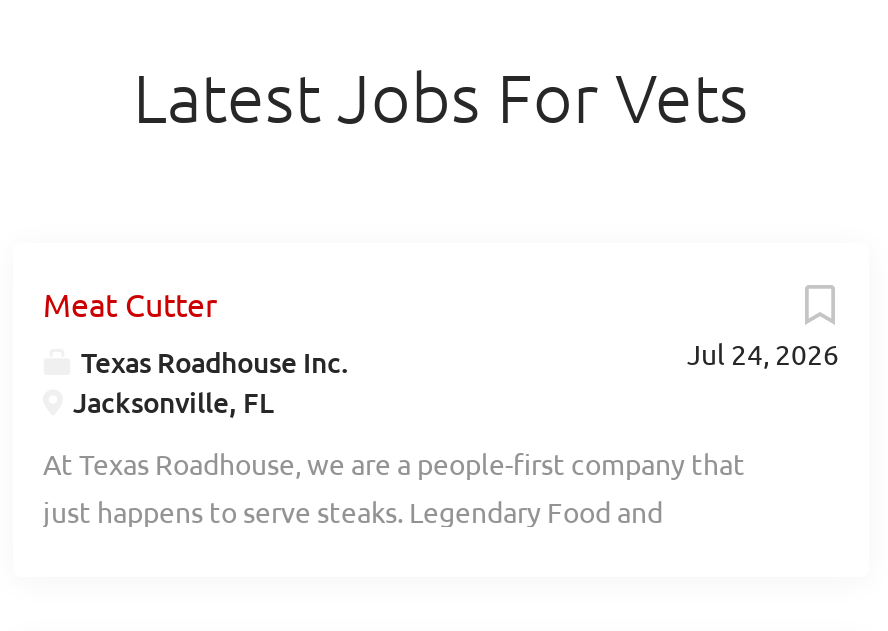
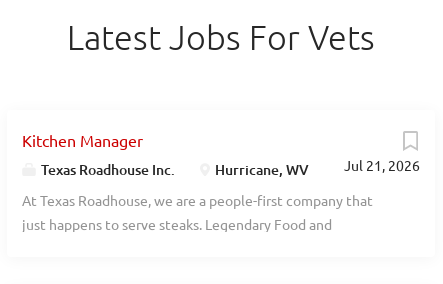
- Meat Cutter
+ Kitchen Manager

- Jul 24, 2026
+ Jul 21, 2026

- Jacksonville, FL
+ Hurricane, WV
